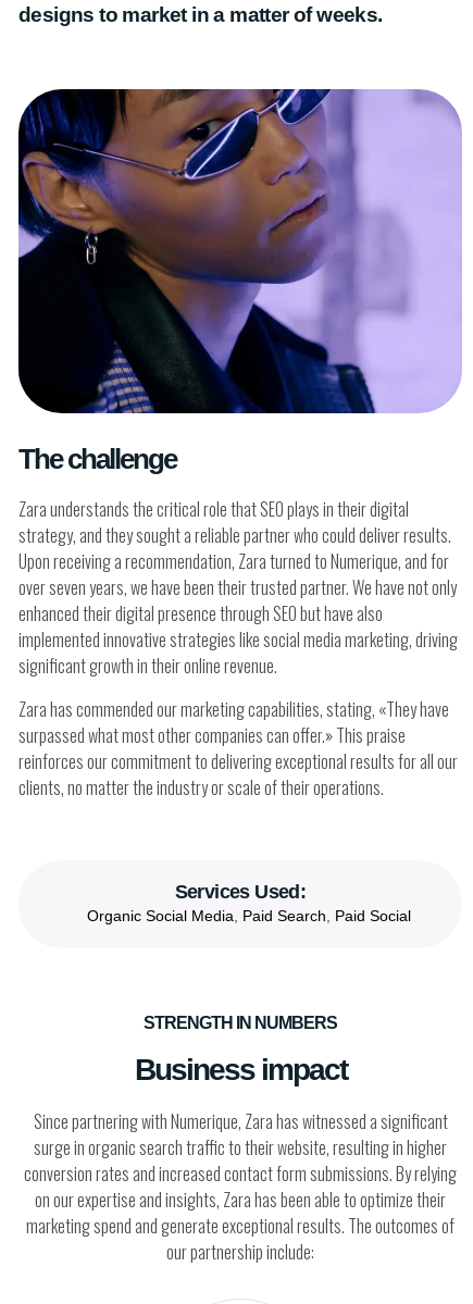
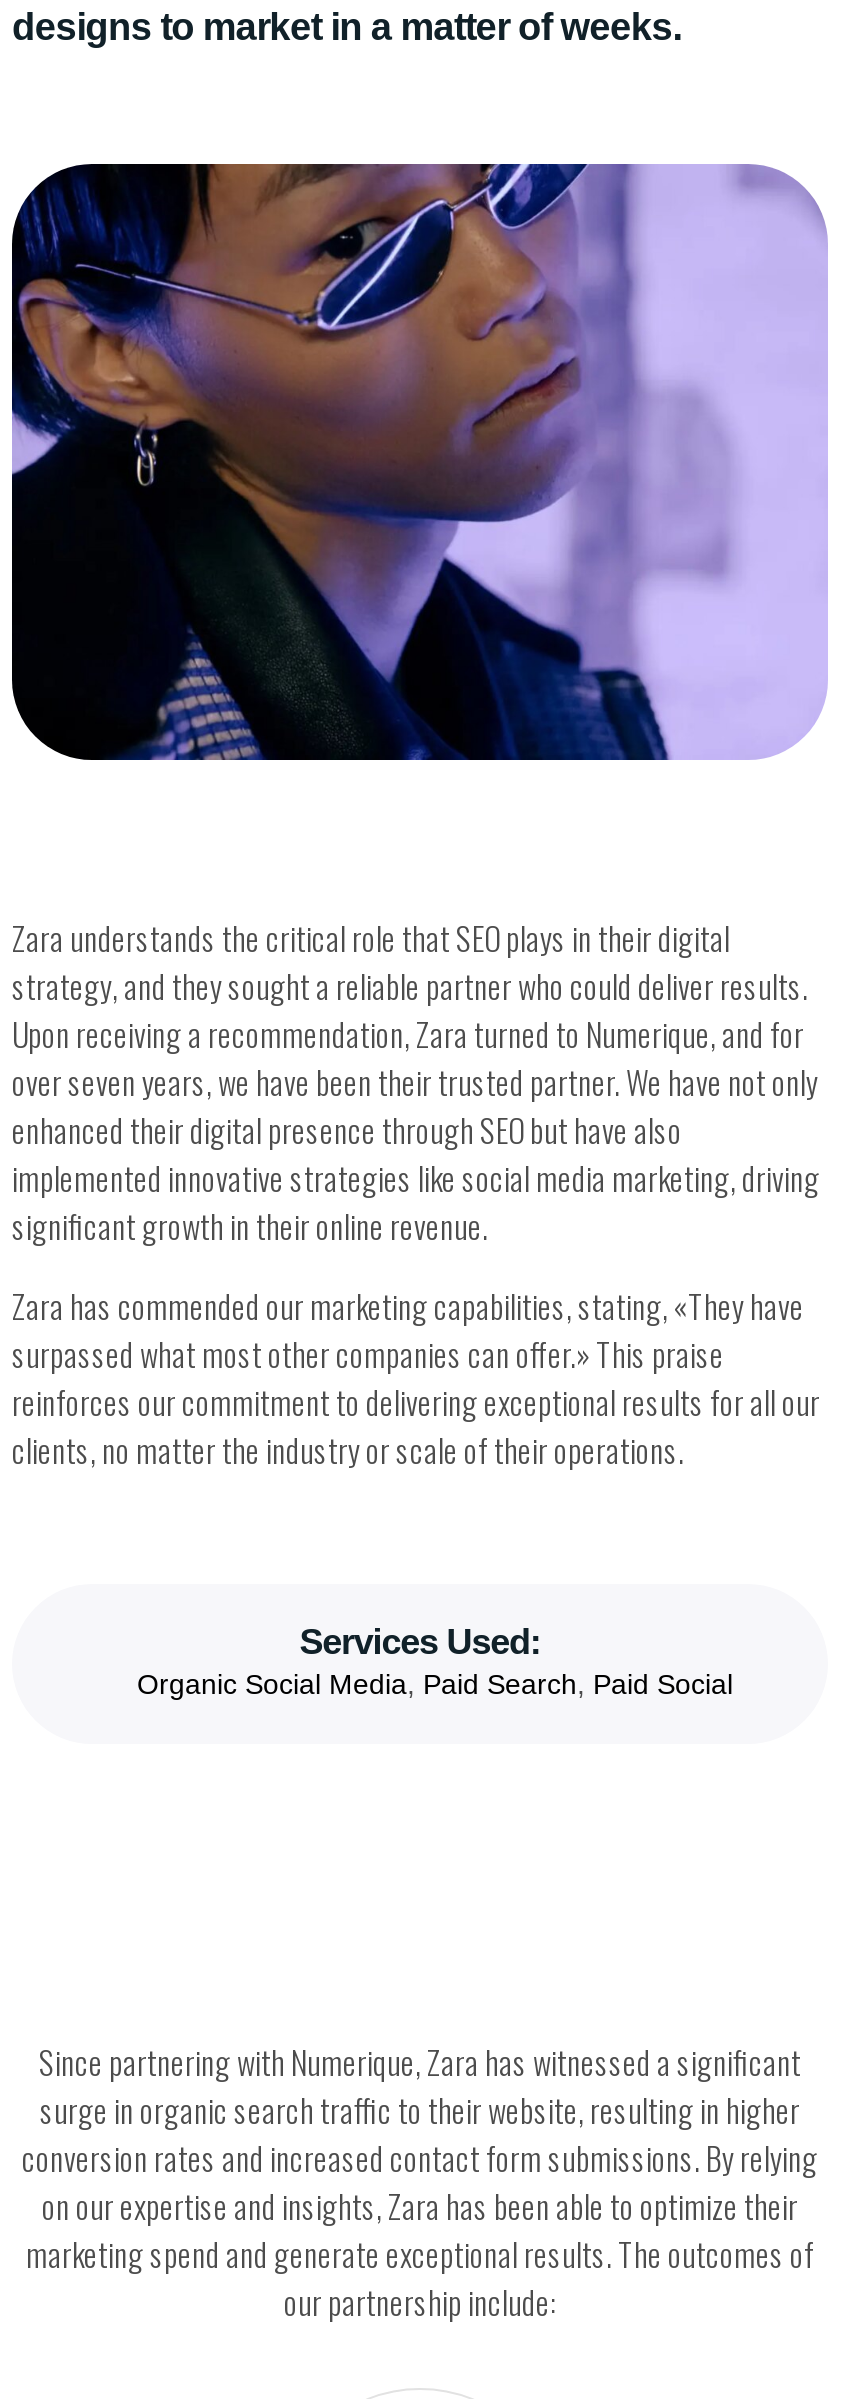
- The challenge

- STRENGTH IN NUMBERS
- Business impact
